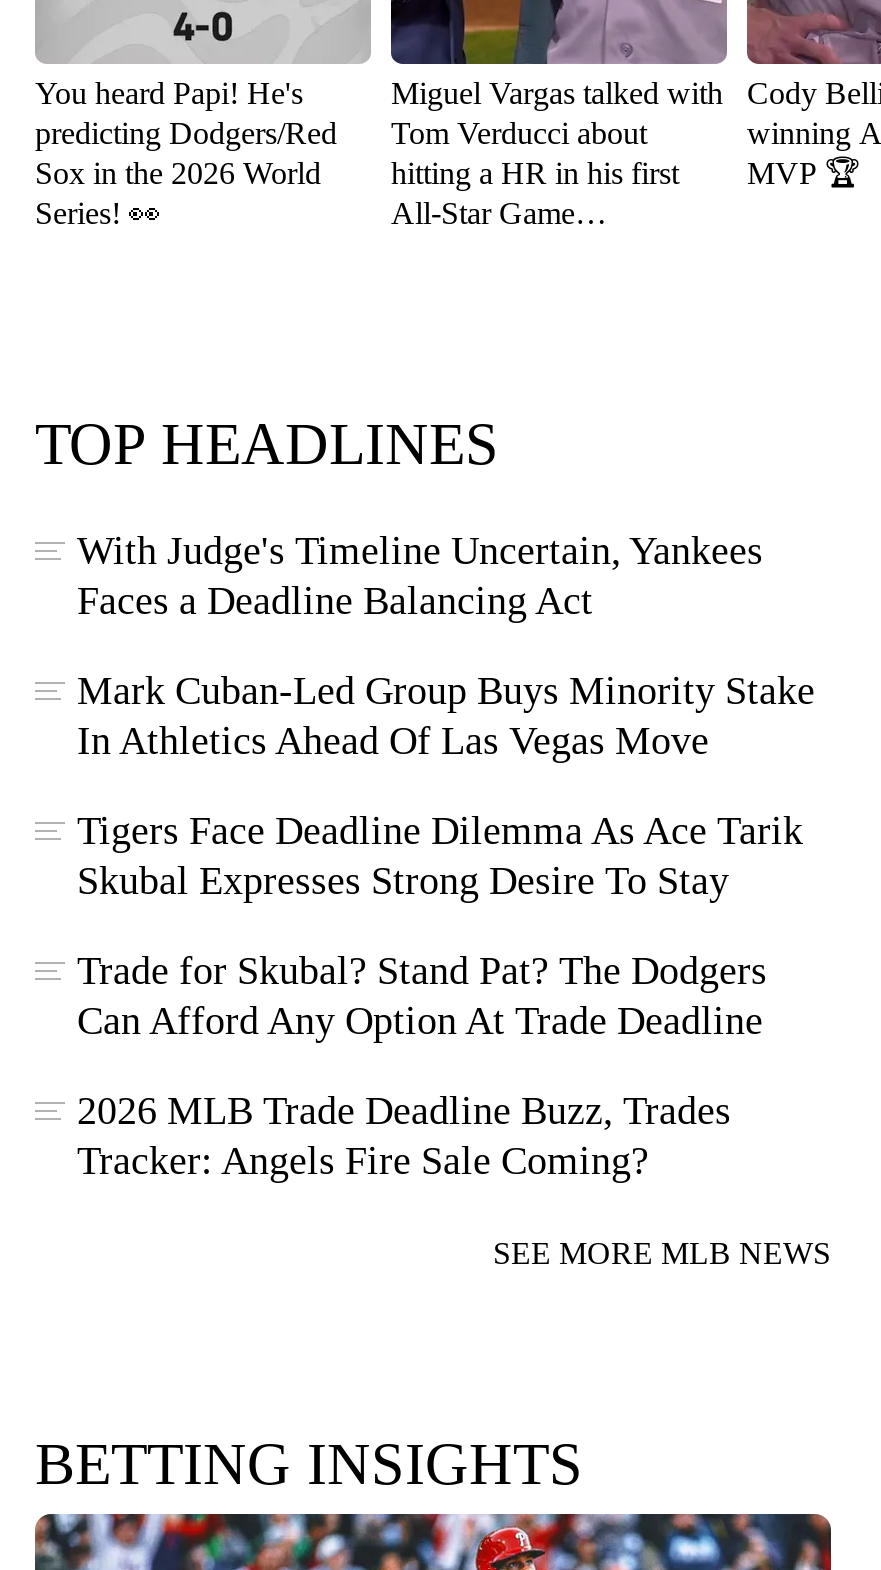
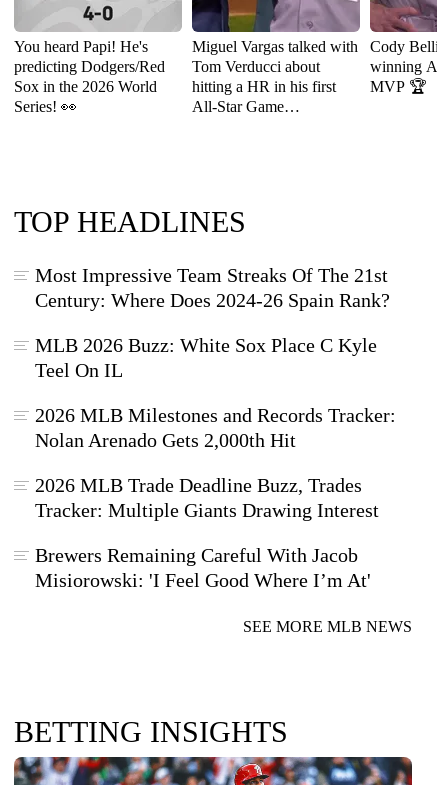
- With Judge's Timeline Uncertain, Yankees
- Faces a Deadline Balancing Act
- Mark Cuban-Led Group Buys Minority Stake
- In Athletics Ahead Of Las Vegas Move
- Tigers Face Deadline Dilemma As Ace Tarik
- Skubal Expresses Strong Desire To Stay
- Trade for Skubal? Stand Pat? The Dodgers
- Can Afford Any Option At Trade Deadline
+ Most Impressive Team Streaks Of The 21st
+ Century: Where Does 2024-26 Spain Rank?
+ MLB 2026 Buzz: White Sox Place C Kyle
+ Teel On IL
+ 2026 MLB Milestones and Records Tracker:
+ Nolan Arenado Gets 2,000th Hit

moved up: 2026 MLB Trade Deadline Buzz, Trades

- Tracker: Angels Fire Sale Coming?
+ Tracker: Multiple Giants Drawing Interest
+ Brewers Remaining Careful With Jacob
+ Misiorowski: 'I Feel Good Where I’m At'
